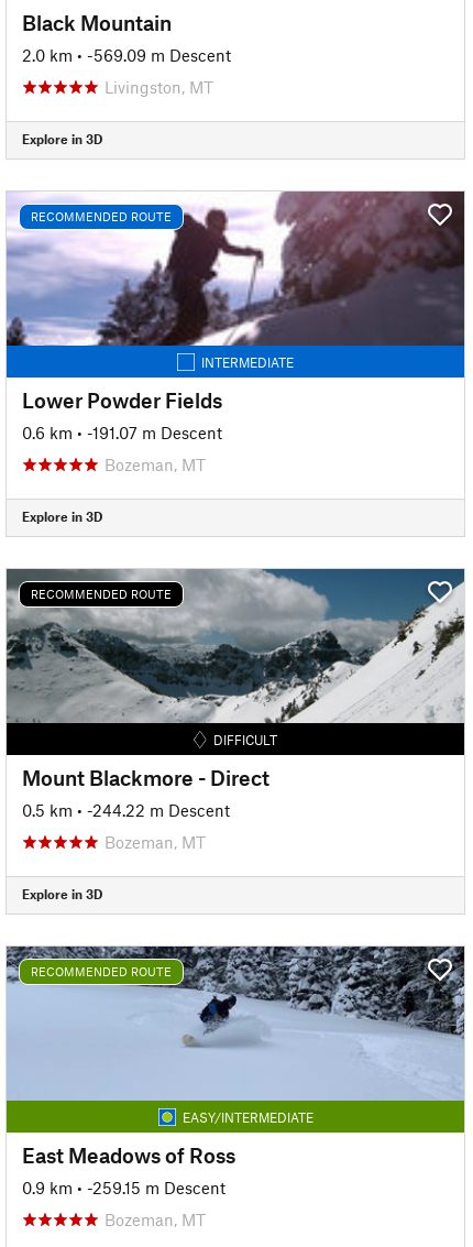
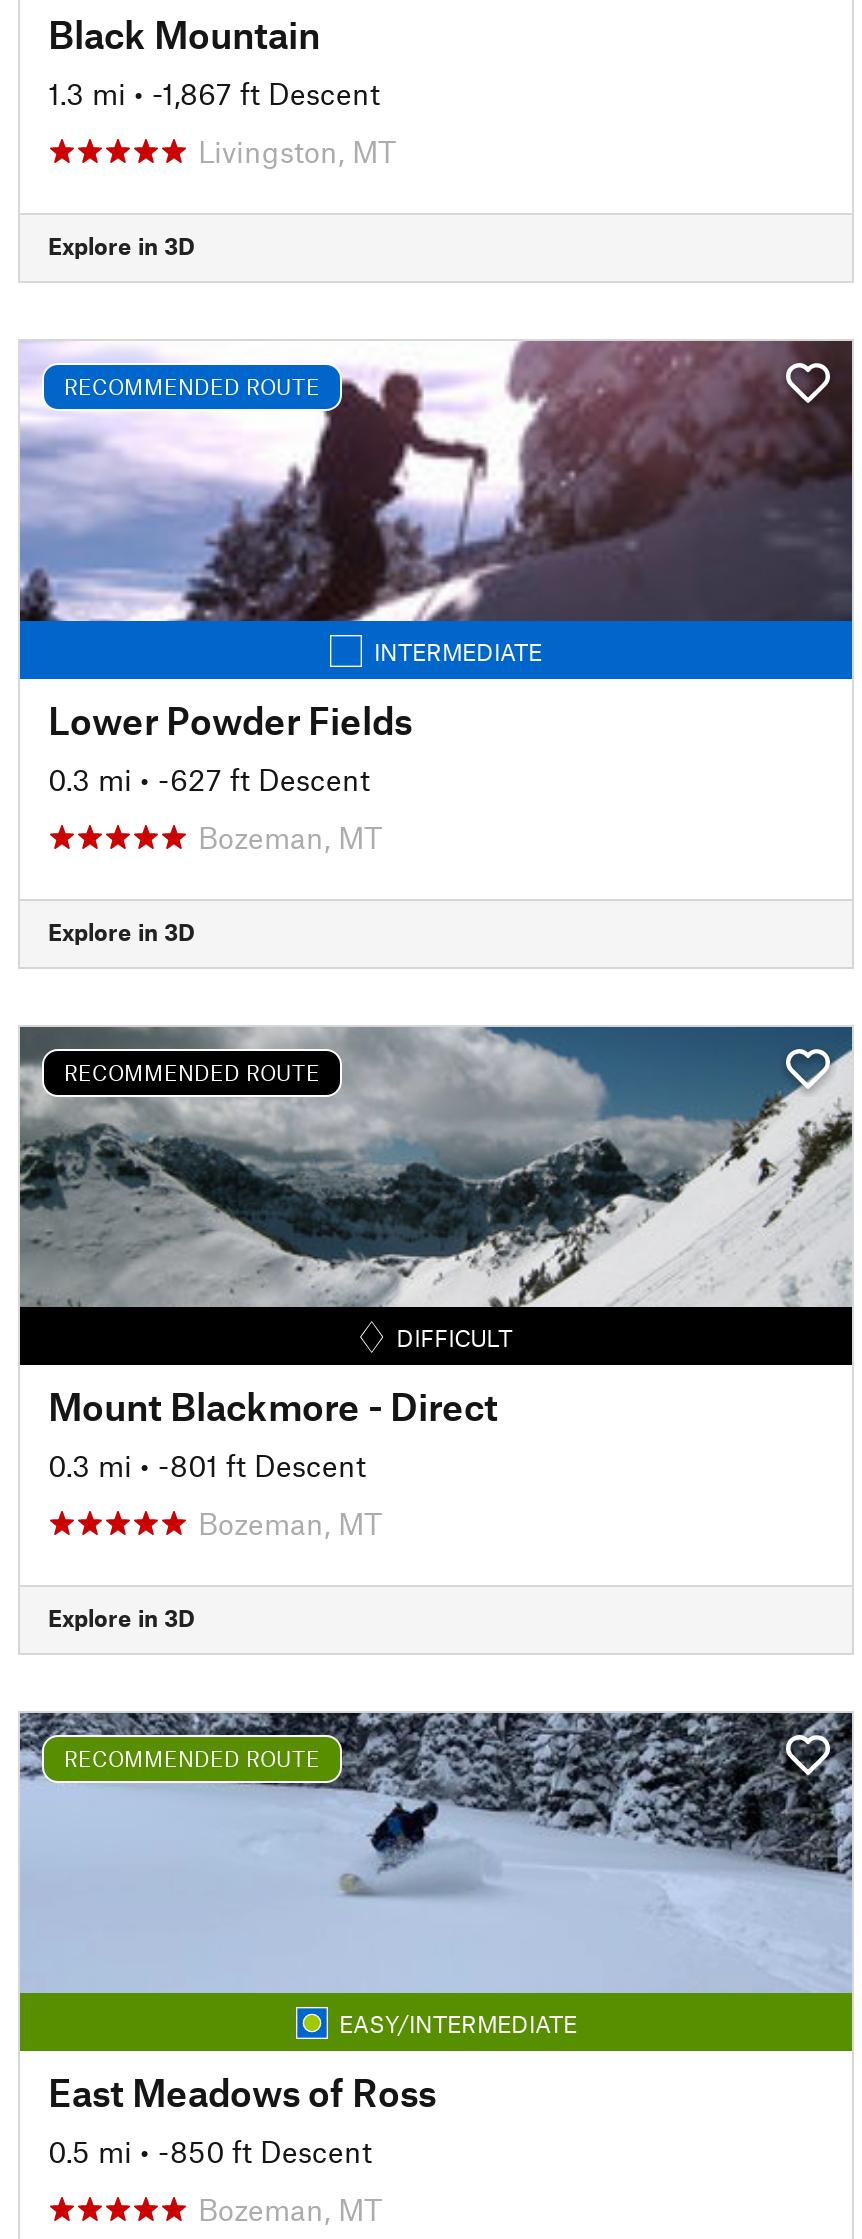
- 2.0 km • -569.09 m Descent
+ 1.3 mi • -1,867 ft Descent

- 0.6 km • -191.07 m Descent
+ 0.3 mi • -627 ft Descent

- 0.5 km • -244.22 m Descent
+ 0.3 mi • -801 ft Descent

- 0.9 km • -259.15 m Descent
+ 0.5 mi • -850 ft Descent
